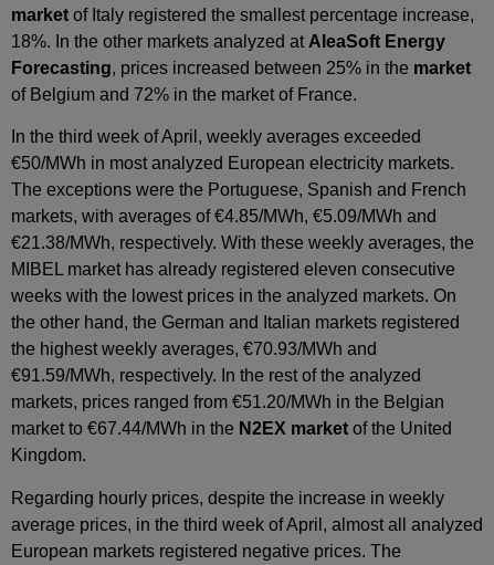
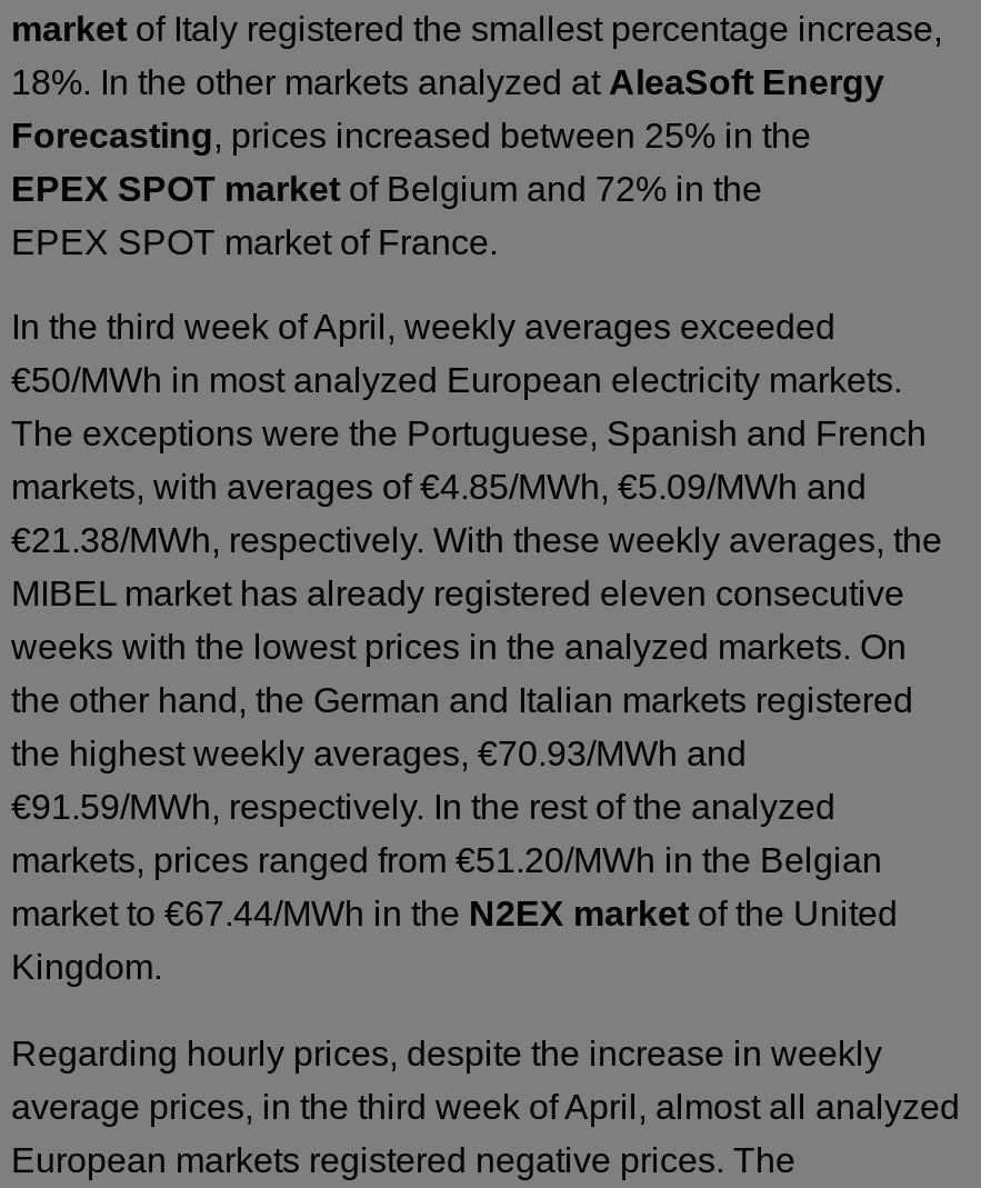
- Forecasting, prices increased between 25% in the market
- of Belgium and 72% in the market of France.
+ Forecasting, prices increased between 25% in the
+ EPEX SPOT market of Belgium and 72% in the
+ EPEX SPOT market of France.
